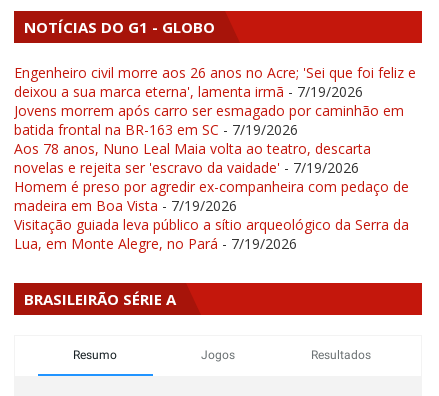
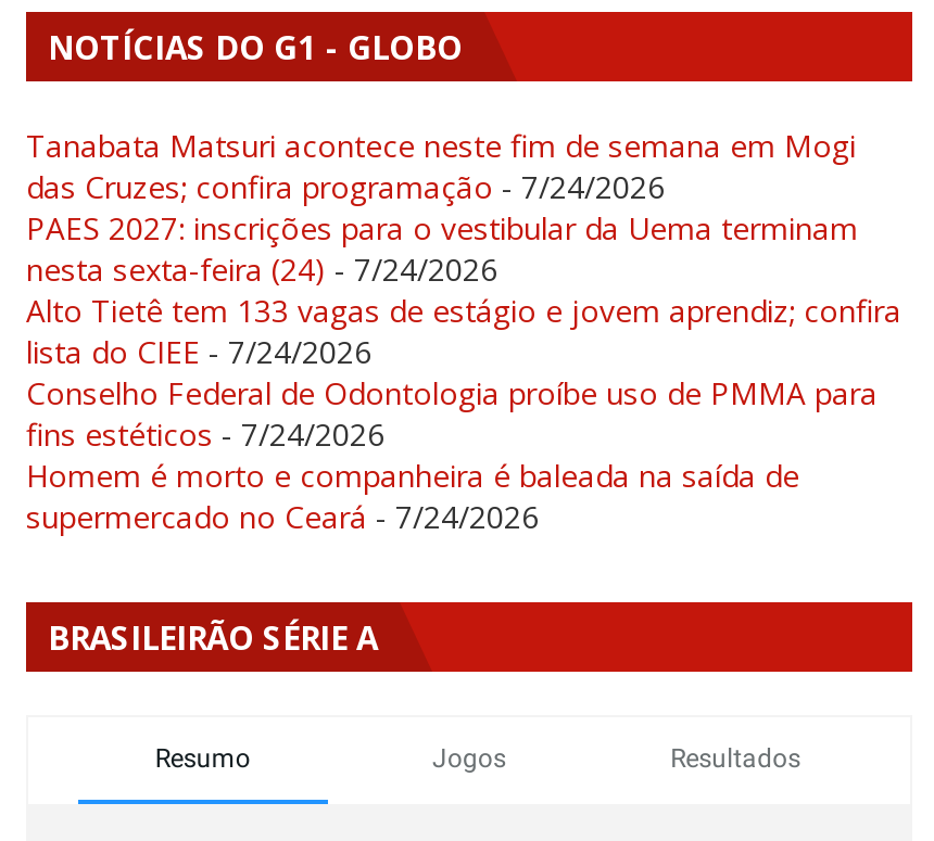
- Engenheiro civil morre aos 26 anos no Acre; 'Sei que foi feliz e
- deixou a sua marca eterna', lamenta irmã - 7/19/2026
- Jovens morrem após carro ser esmagado por caminhão em
- batida frontal na BR-163 em SC - 7/19/2026
- Aos 78 anos, Nuno Leal Maia volta ao teatro, descarta
- novelas e rejeita ser 'escravo da vaidade' - 7/19/2026
- Homem é preso por agredir ex-companheira com pedaço de
- madeira em Boa Vista - 7/19/2026
- Visitação guiada leva público a sítio arqueológico da Serra da
- Lua, em Monte Alegre, no Pará - 7/19/2026
+ Tanabata Matsuri acontece neste fim de semana em Mogi
+ das Cruzes; confira programação - 7/24/2026
+ PAES 2027: inscrições para o vestibular da Uema terminam
+ nesta sexta-feira (24) - 7/24/2026
+ Alto Tietê tem 133 vagas de estágio e jovem aprendiz; confira
+ lista do CIEE - 7/24/2026
+ Conselho Federal de Odontologia proíbe uso de PMMA para
+ fins estéticos - 7/24/2026
+ Homem é morto e companheira é baleada na saída de
+ supermercado no Ceará - 7/24/2026
